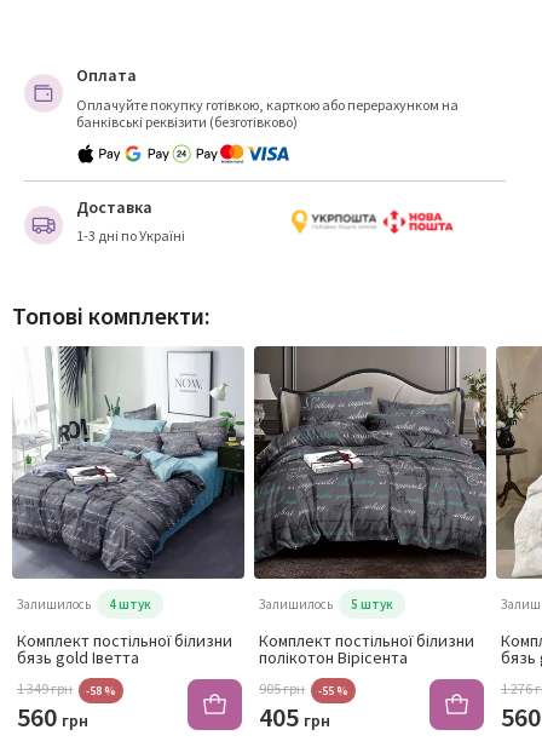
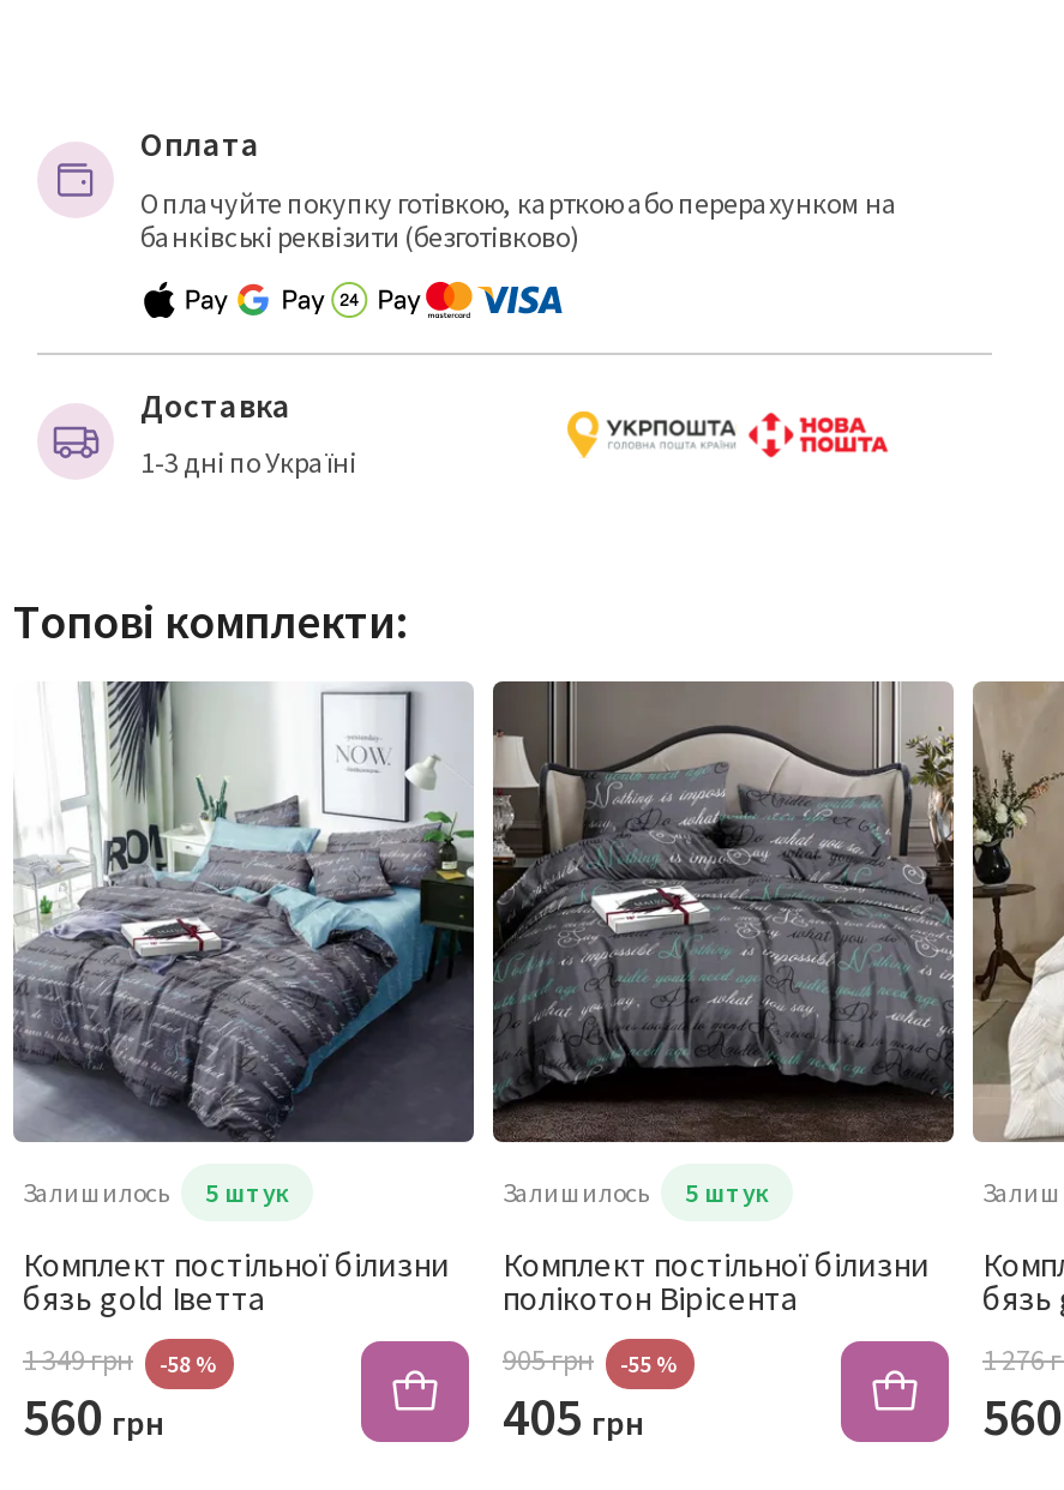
- Залишилось 4 штук
+ Залишилось 5 штук
